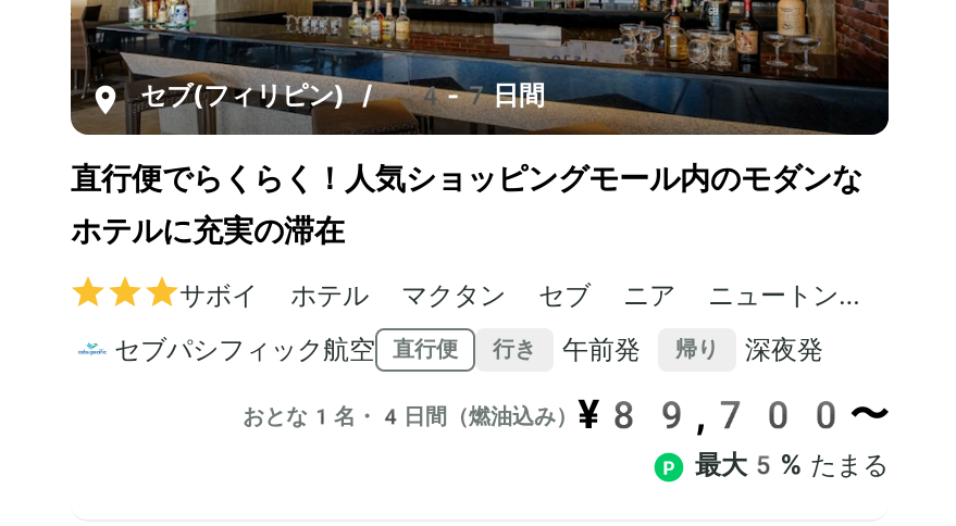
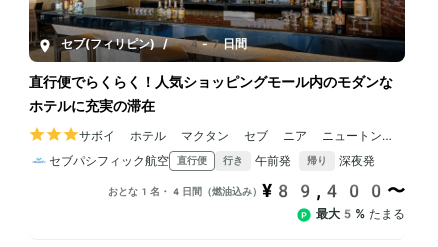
- おとな1名・4日間（燃油込み）¥89,700〜
+ おとな1名・4日間（燃油込み）¥89,400〜
